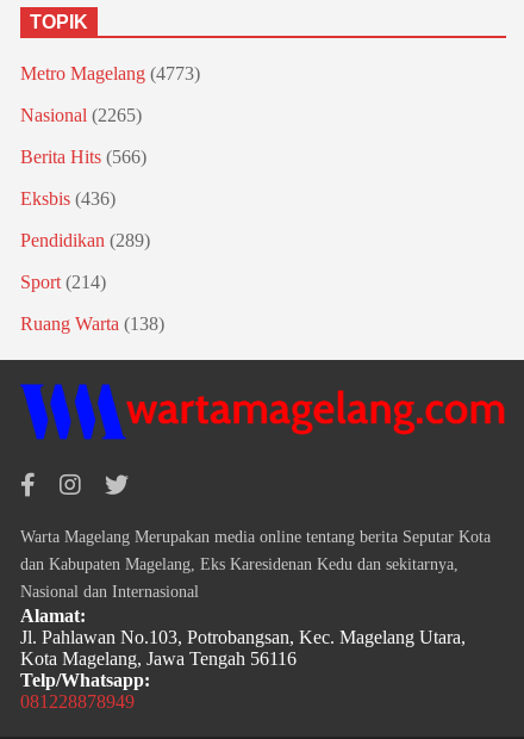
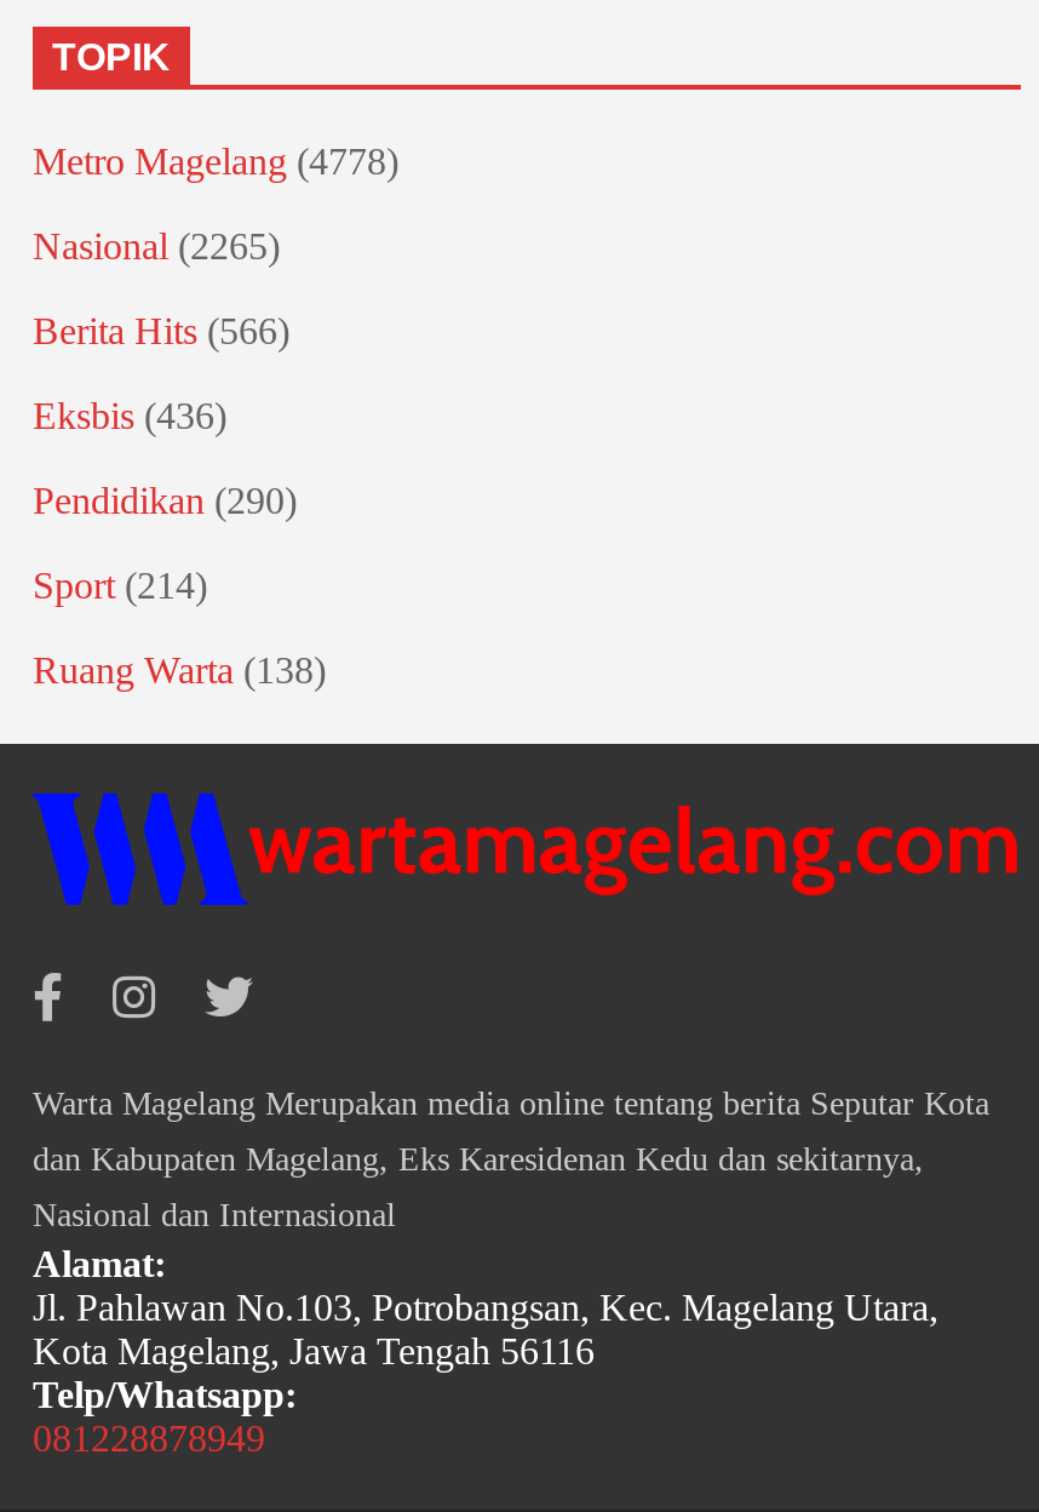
- Metro Magelang (4773)
+ Metro Magelang (4778)

- Pendidikan (289)
+ Pendidikan (290)
